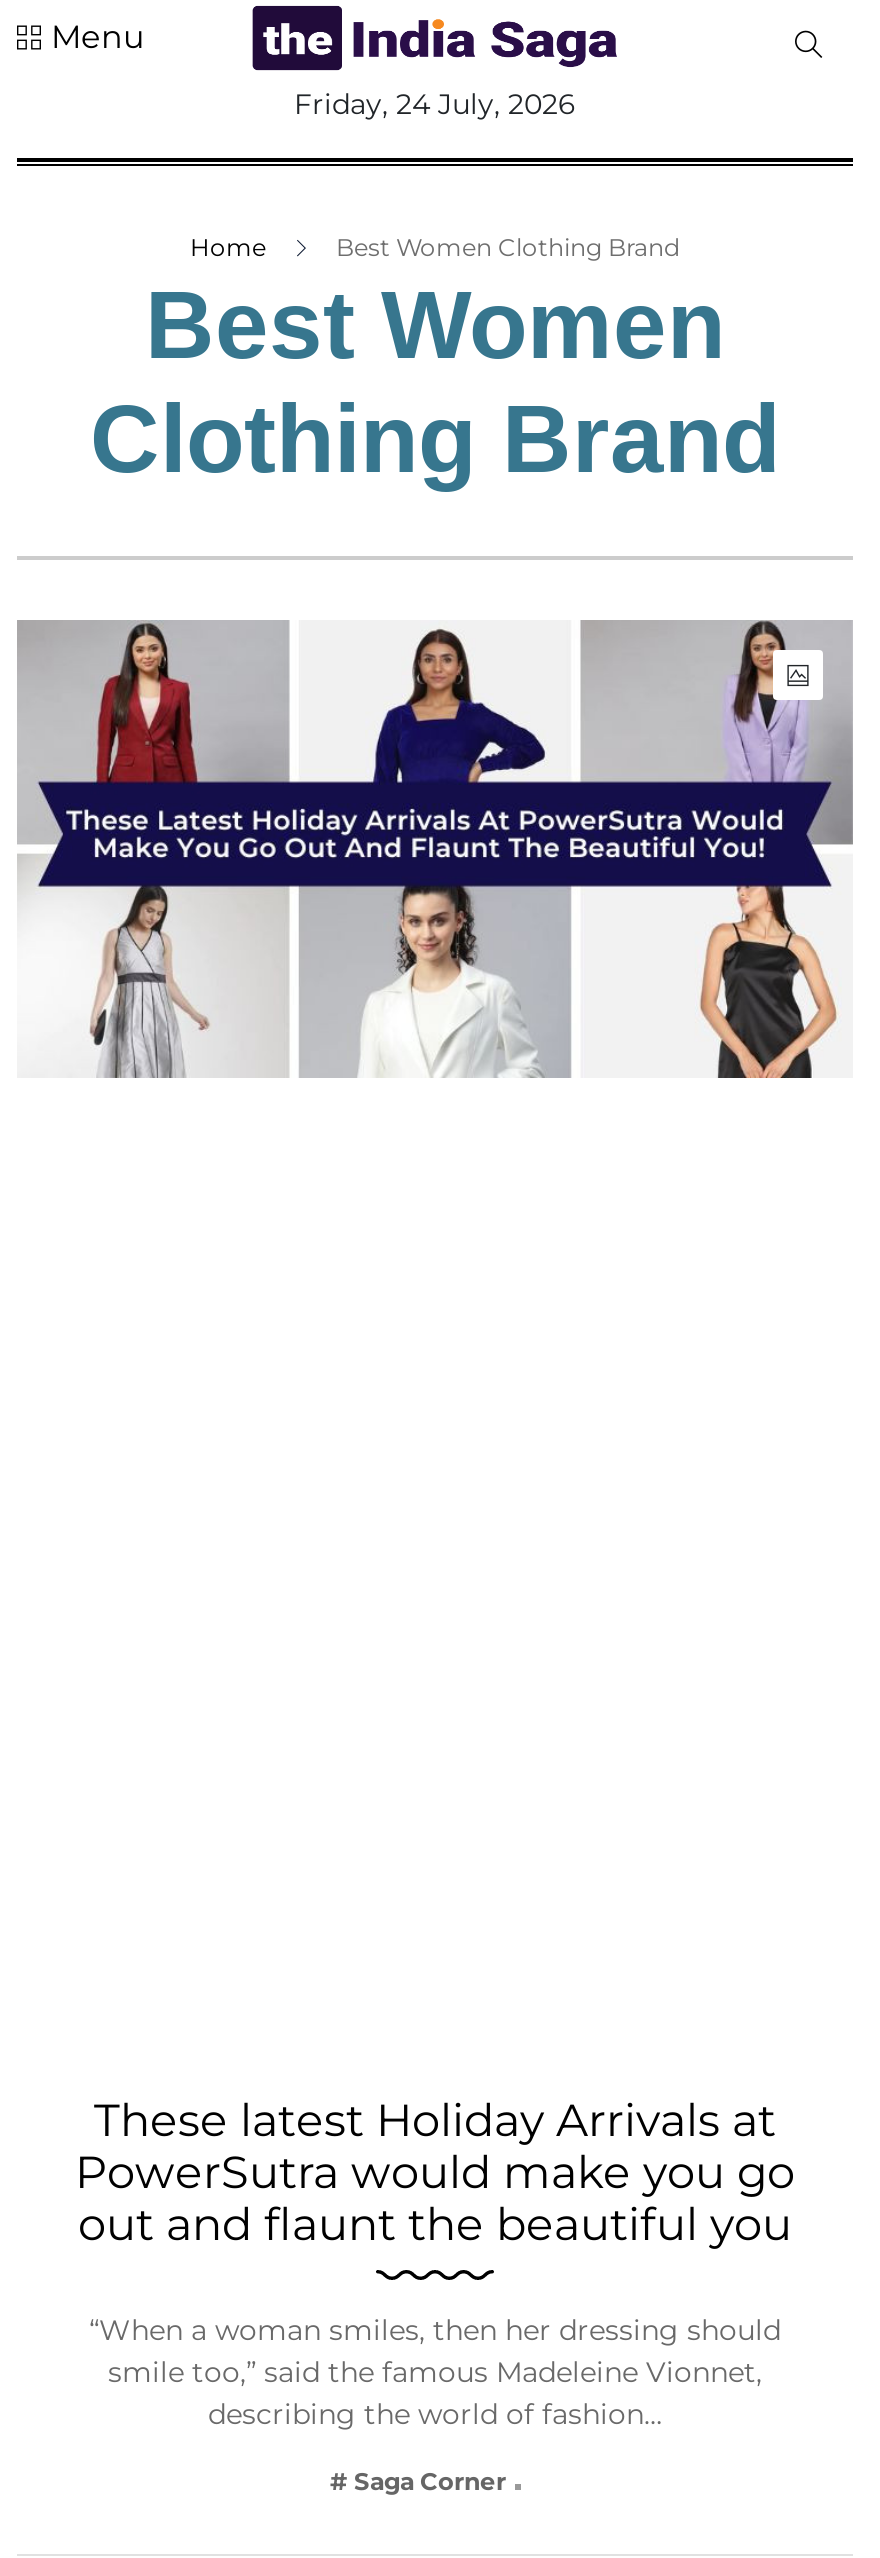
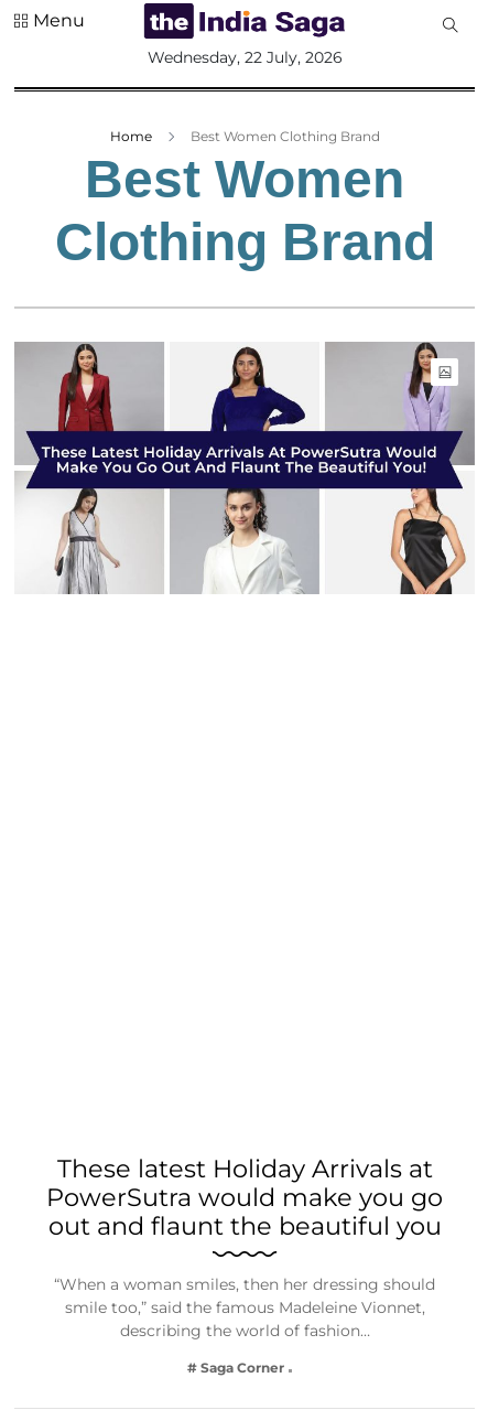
- Friday, 24 July, 2026
+ Wednesday, 22 July, 2026
